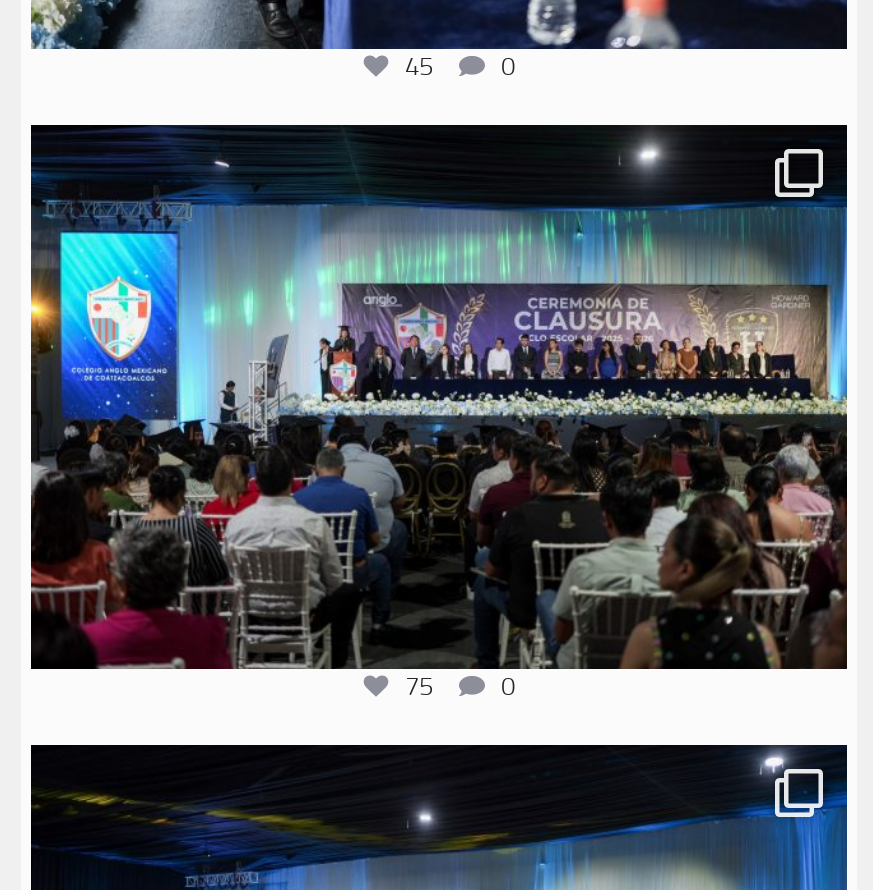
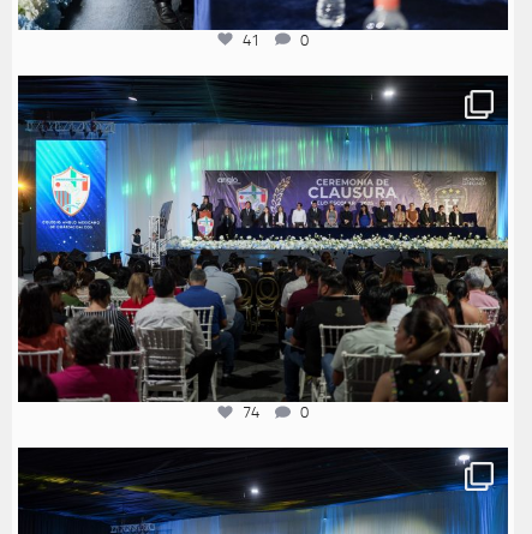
- 45
+ 41

- 75
+ 74
